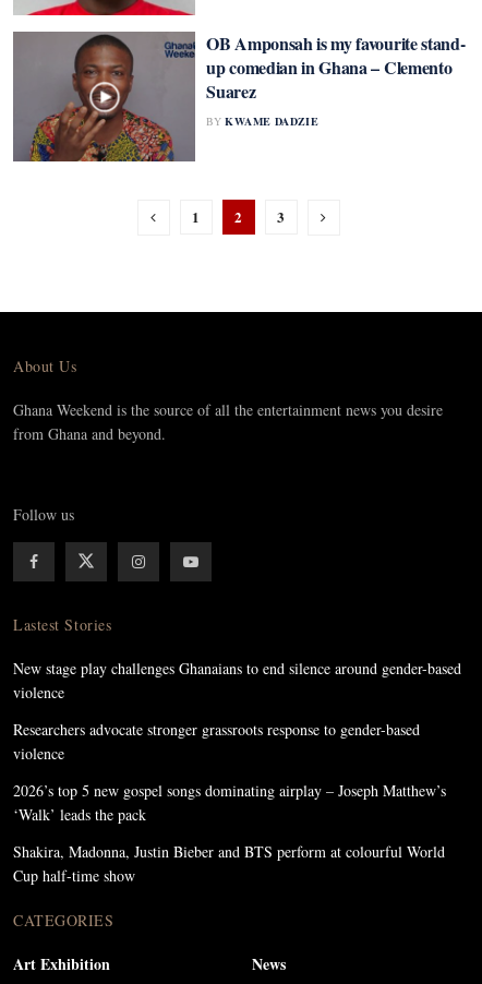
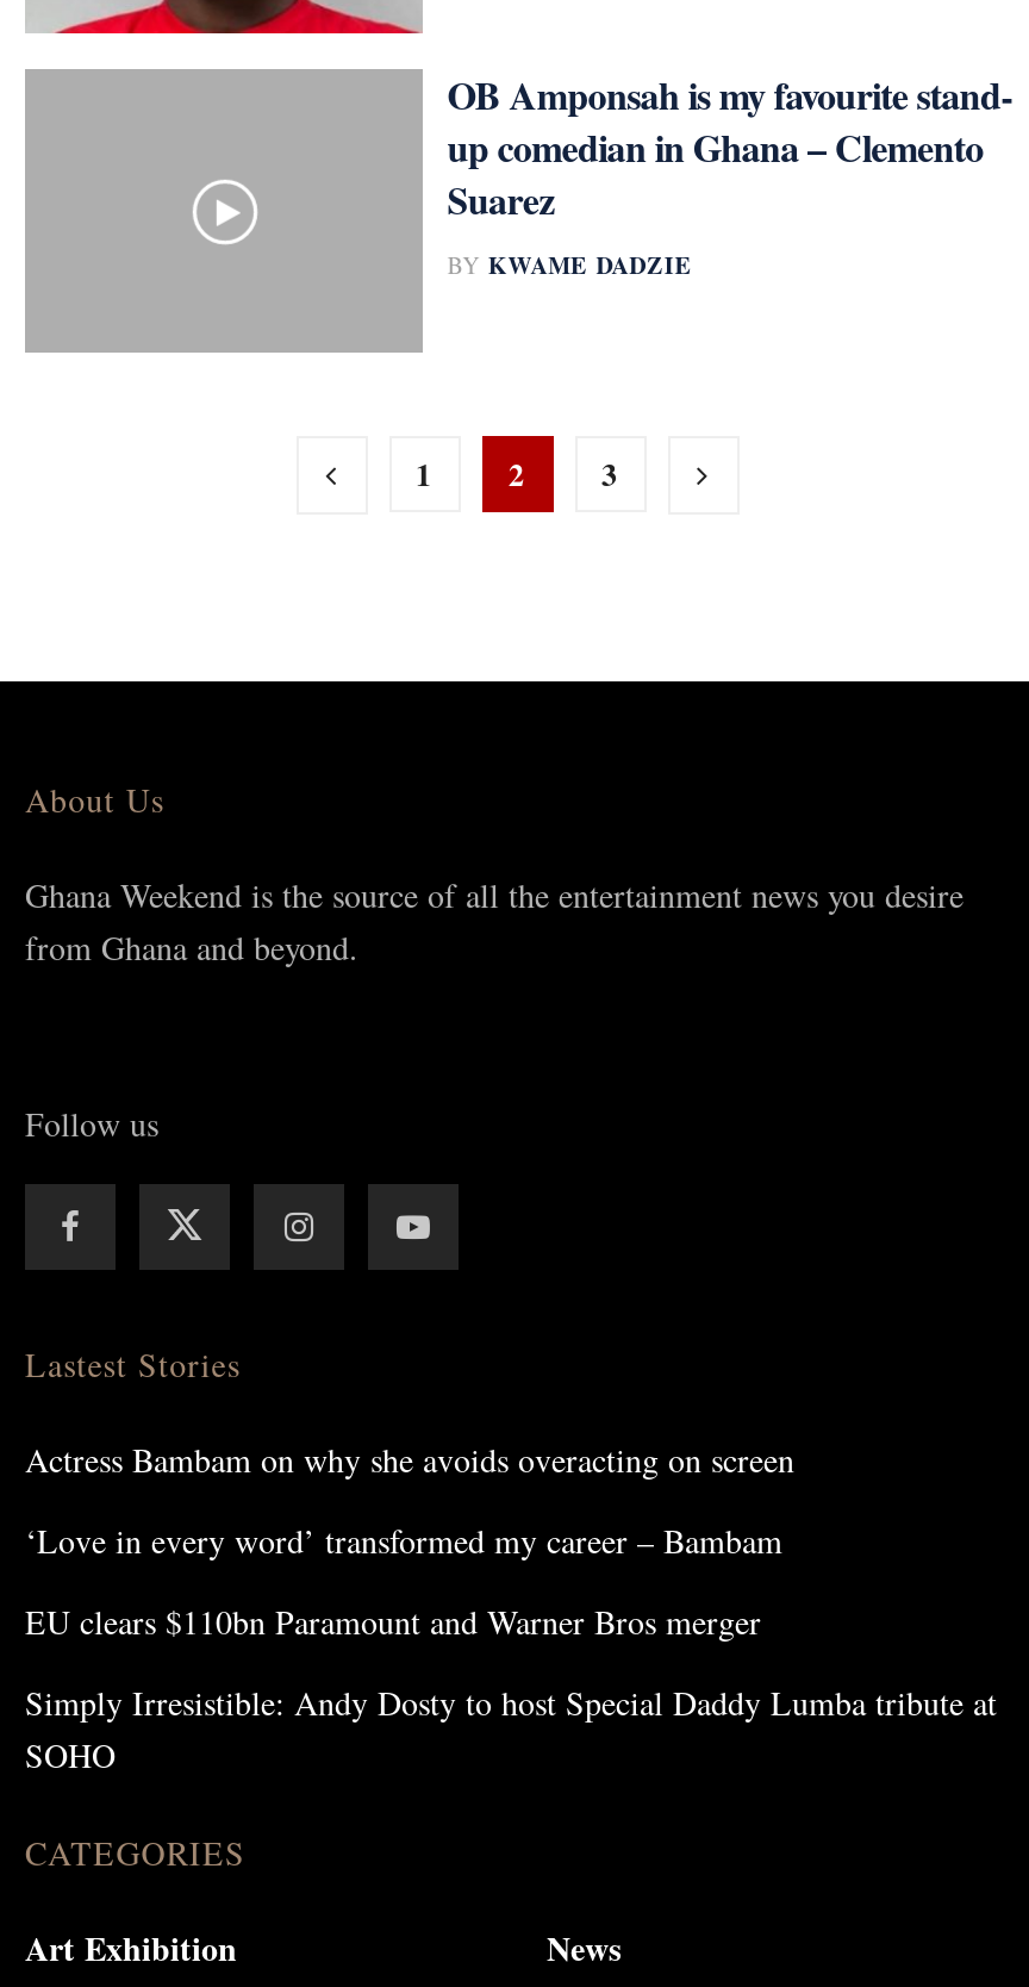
- [image]

- New stage play challenges Ghanaians to end silence around gender-based
- violence
+ Actress Bambam on why she avoids overacting on screen

- Researchers advocate stronger grassroots response to gender-based
- violence
+ ‘Love in every word’ transformed my career – Bambam

- 2026’s top 5 new gospel songs dominating airplay – Joseph Matthew’s
- ‘Walk’ leads the pack
+ EU clears $110bn Paramount and Warner Bros merger

- Shakira, Madonna, Justin Bieber and BTS perform at colourful World
- Cup half-time show
+ Simply Irresistible: Andy Dosty to host Special Daddy Lumba tribute at
+ SOHO
